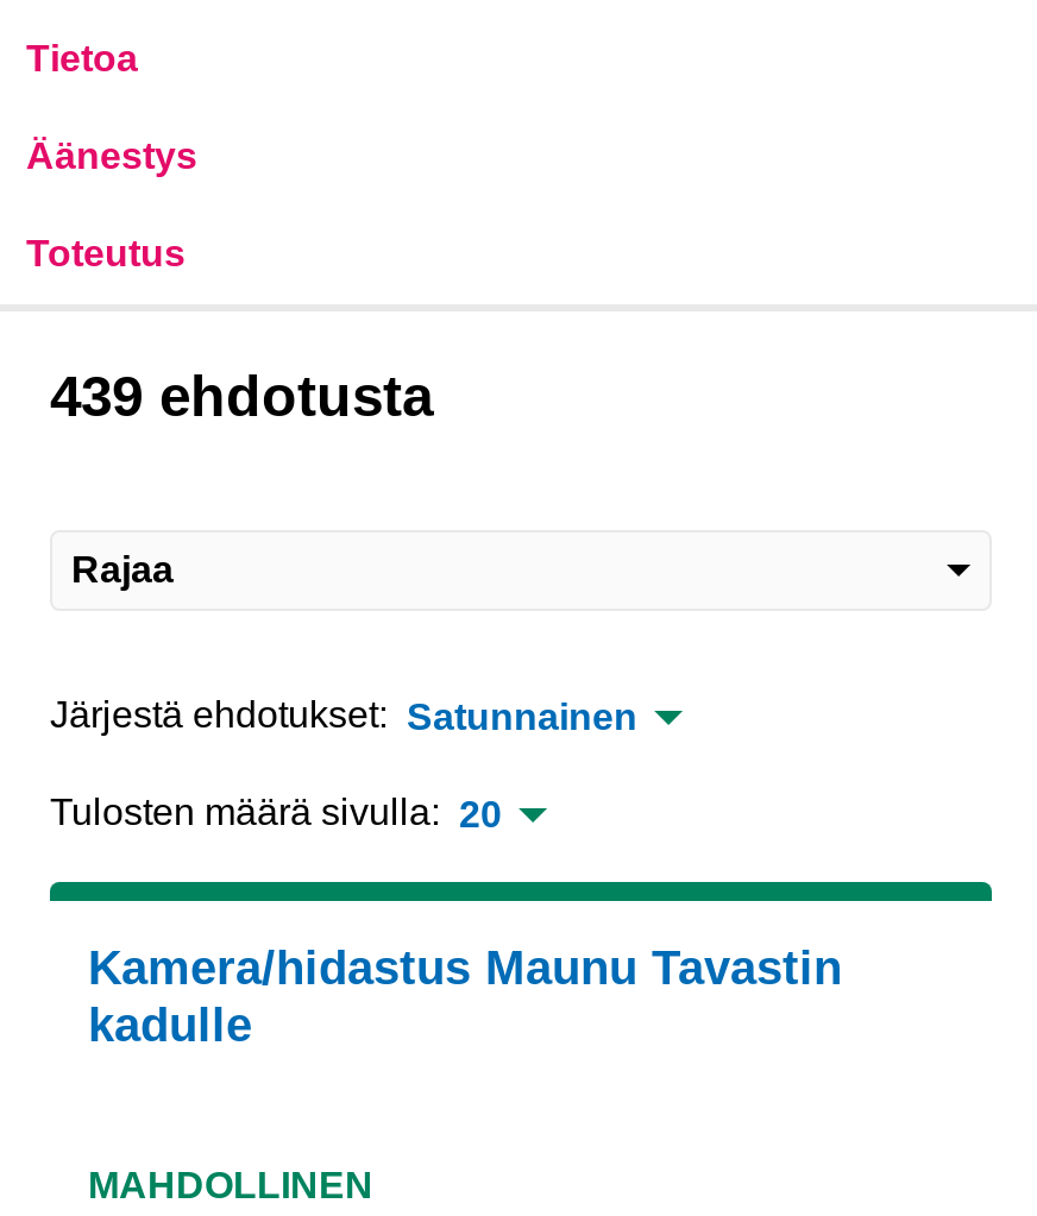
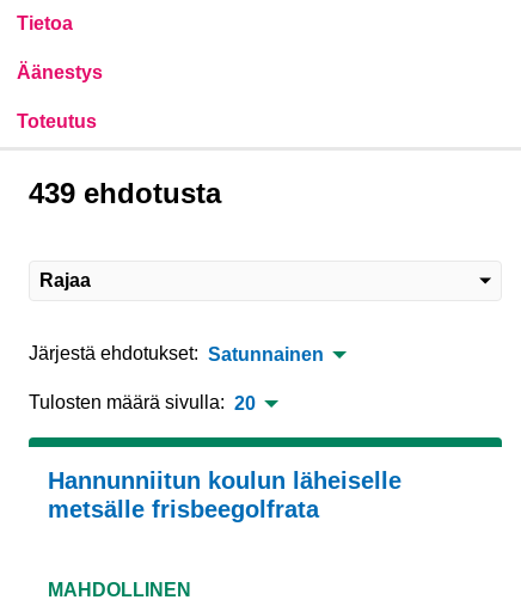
- Kamera/hidastus Maunu Tavastin
- kadulle
+ Hannunniitun koulun läheiselle
+ metsälle frisbeegolfrata
